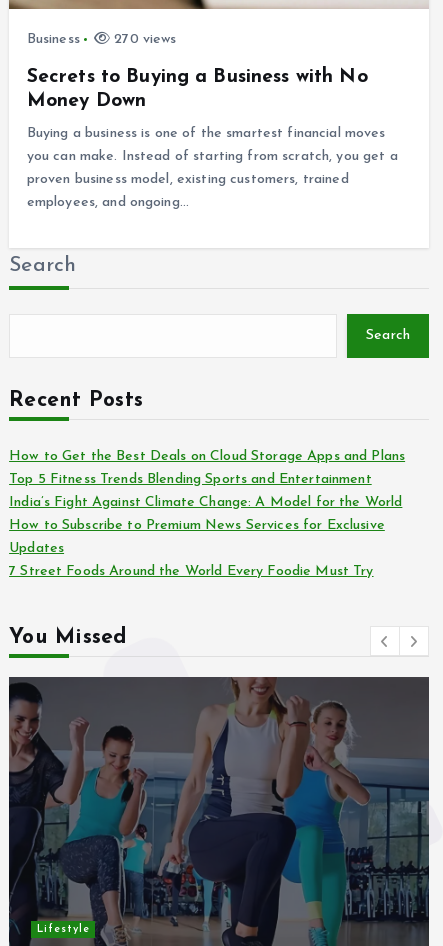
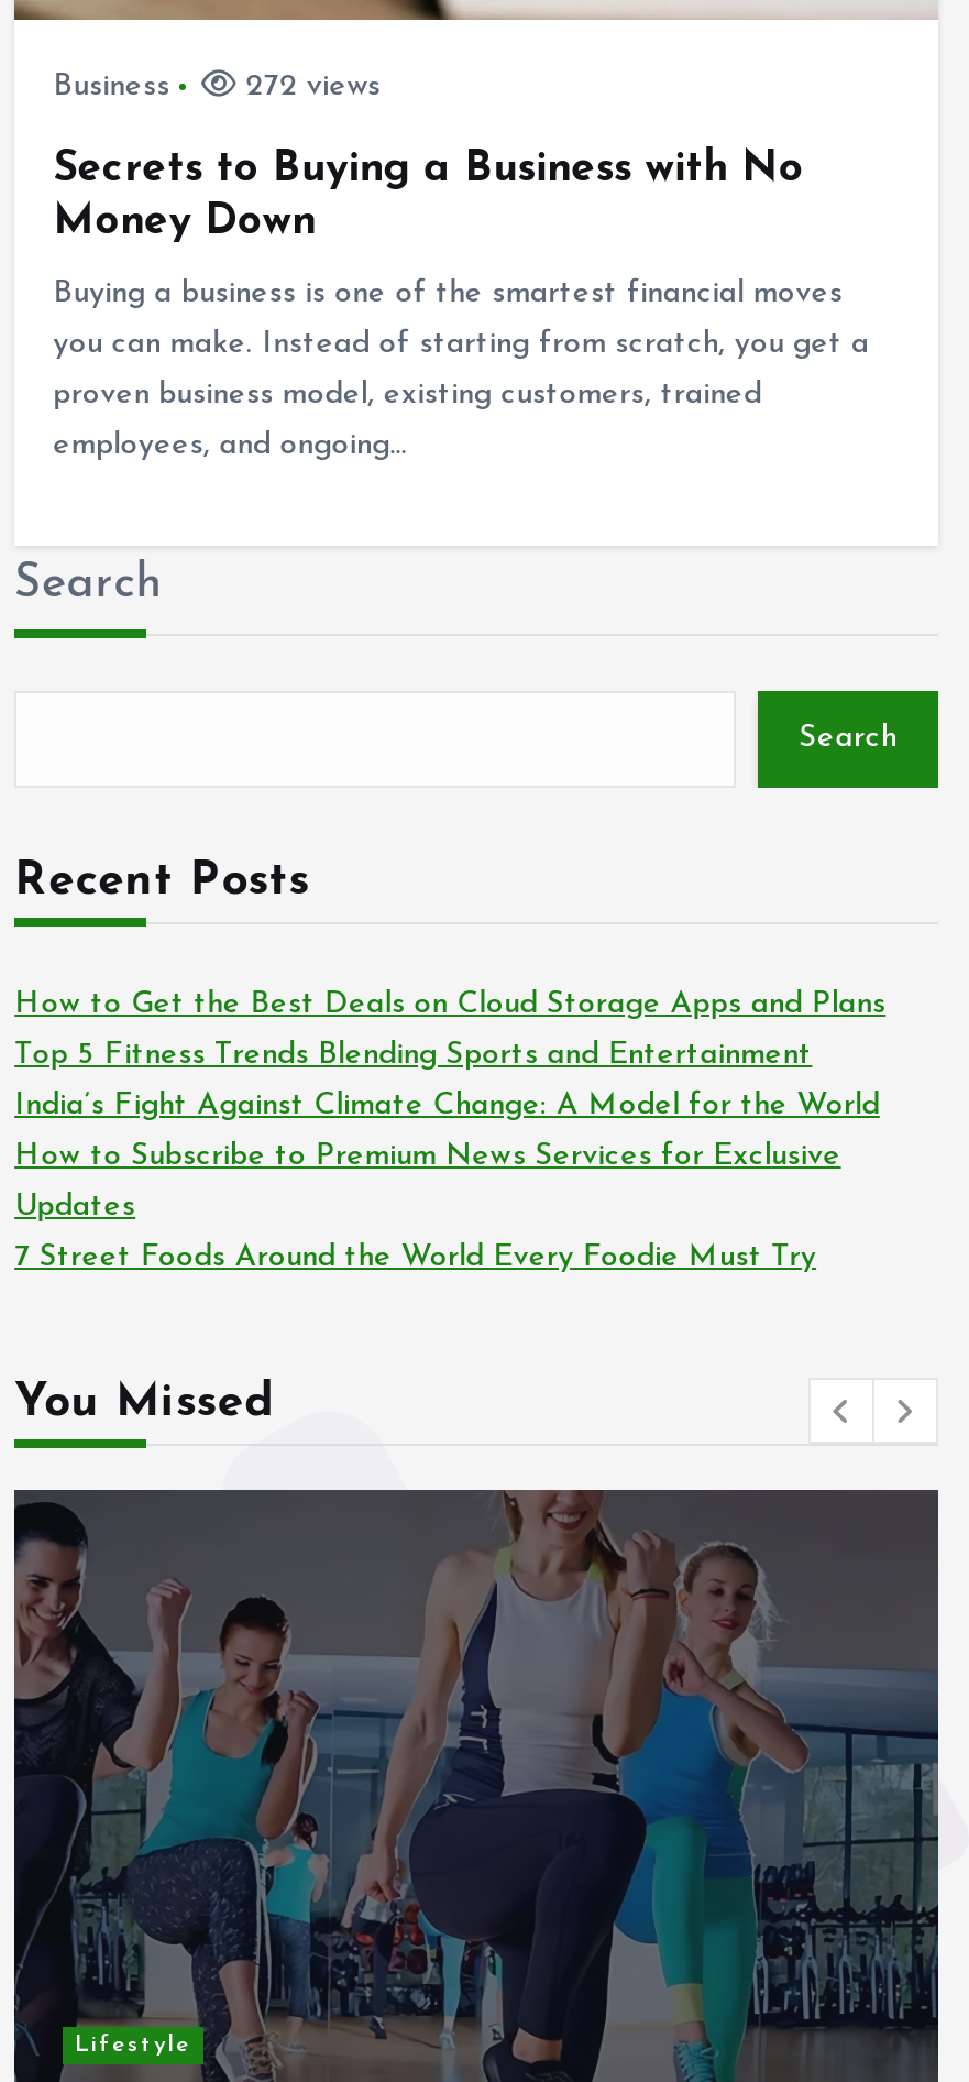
- 270 views
+ 272 views
